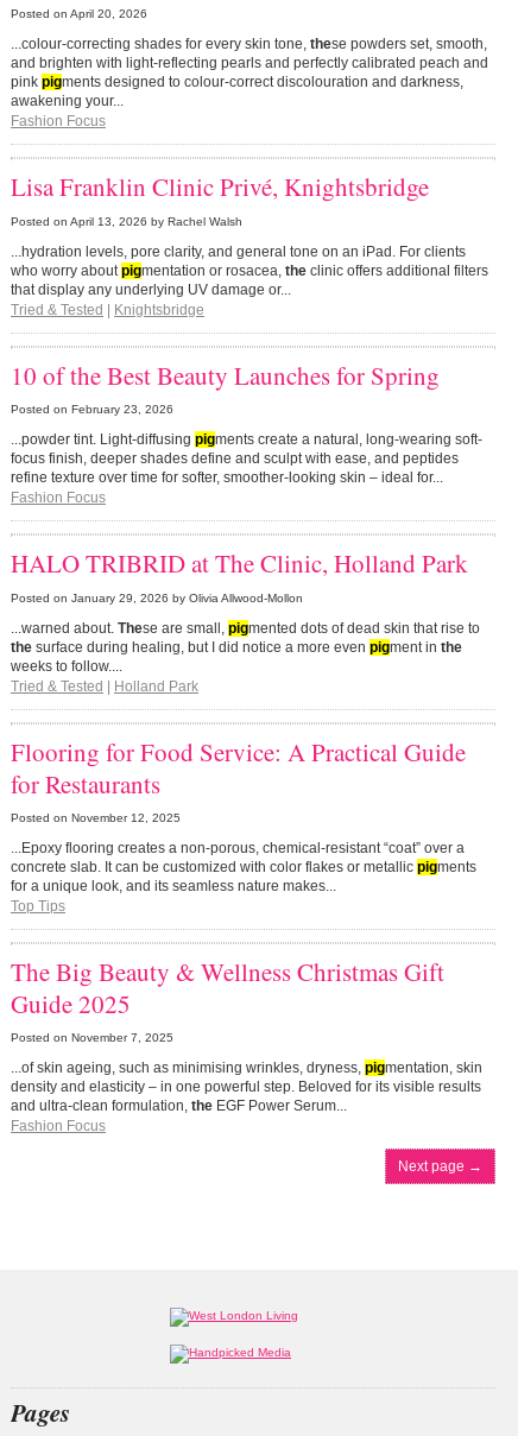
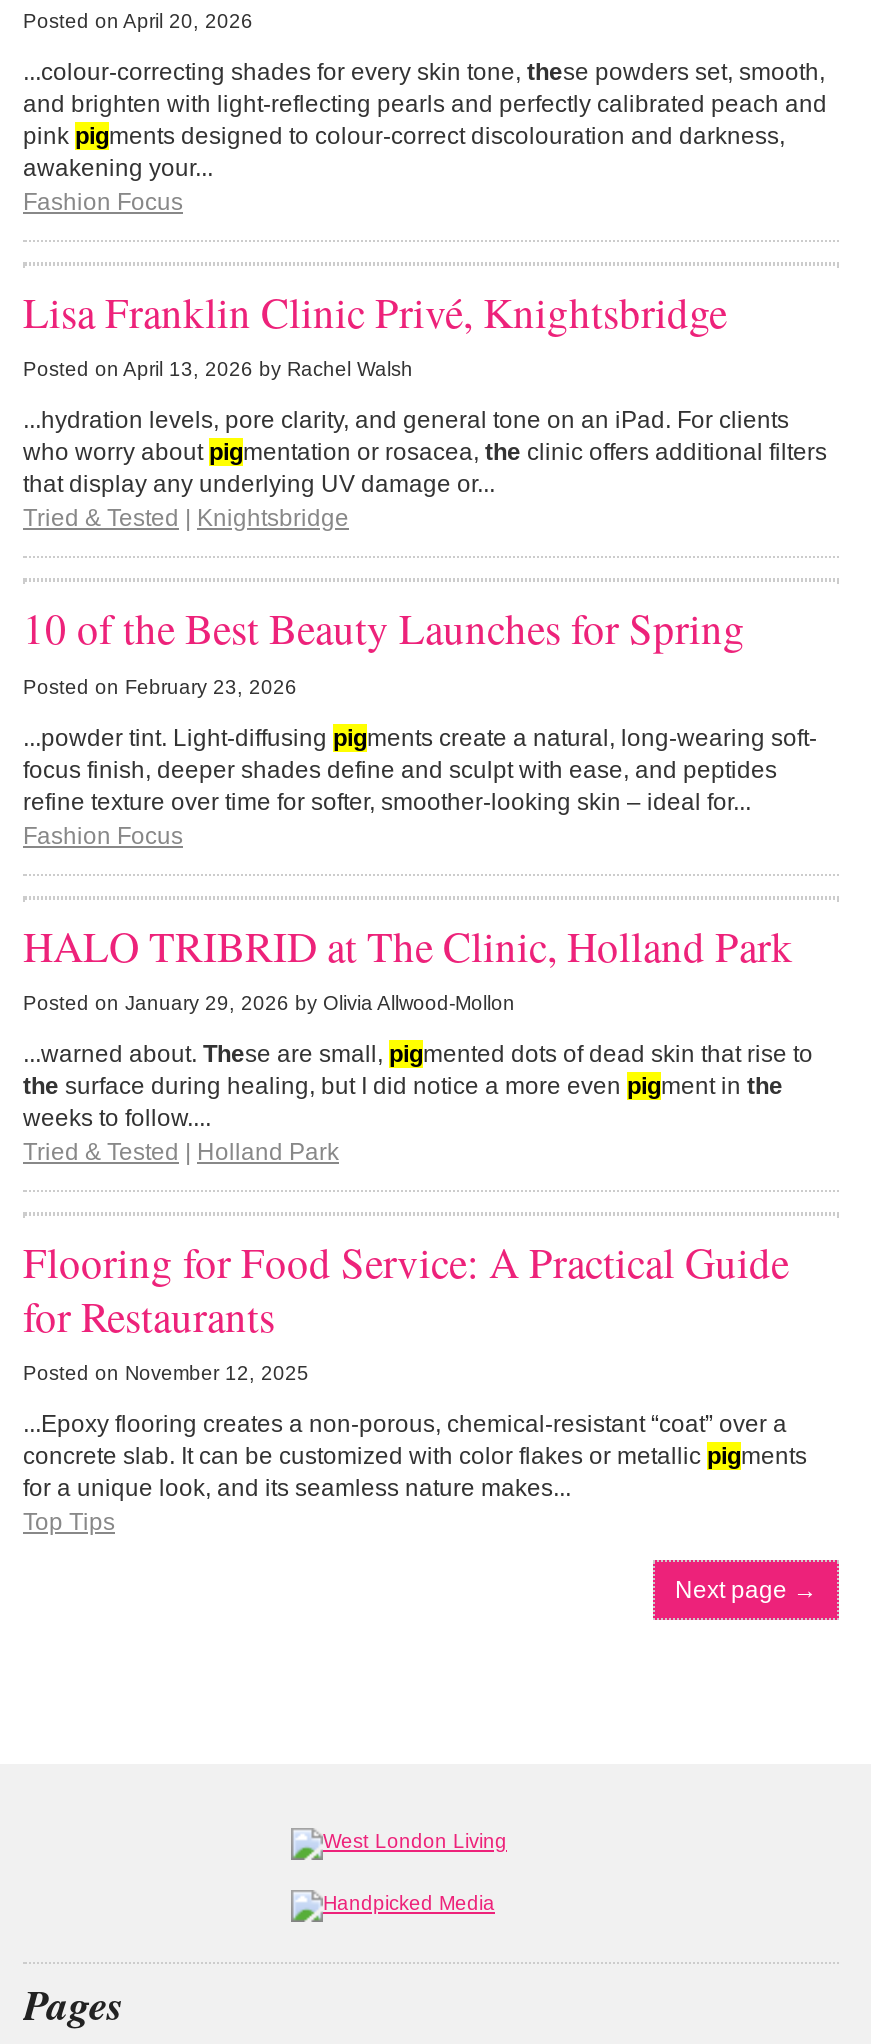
- The Big Beauty & Wellness Christmas Gift
- Guide 2025
- Posted on November 7, 2025
- ...of skin ageing, such as minimising wrinkles, dryness, pigmentation, skin
- density and elasticity – in one powerful step. Beloved for its visible results
- and ultra-clean formulation, the EGF Power Serum...
- Fashion Focus
